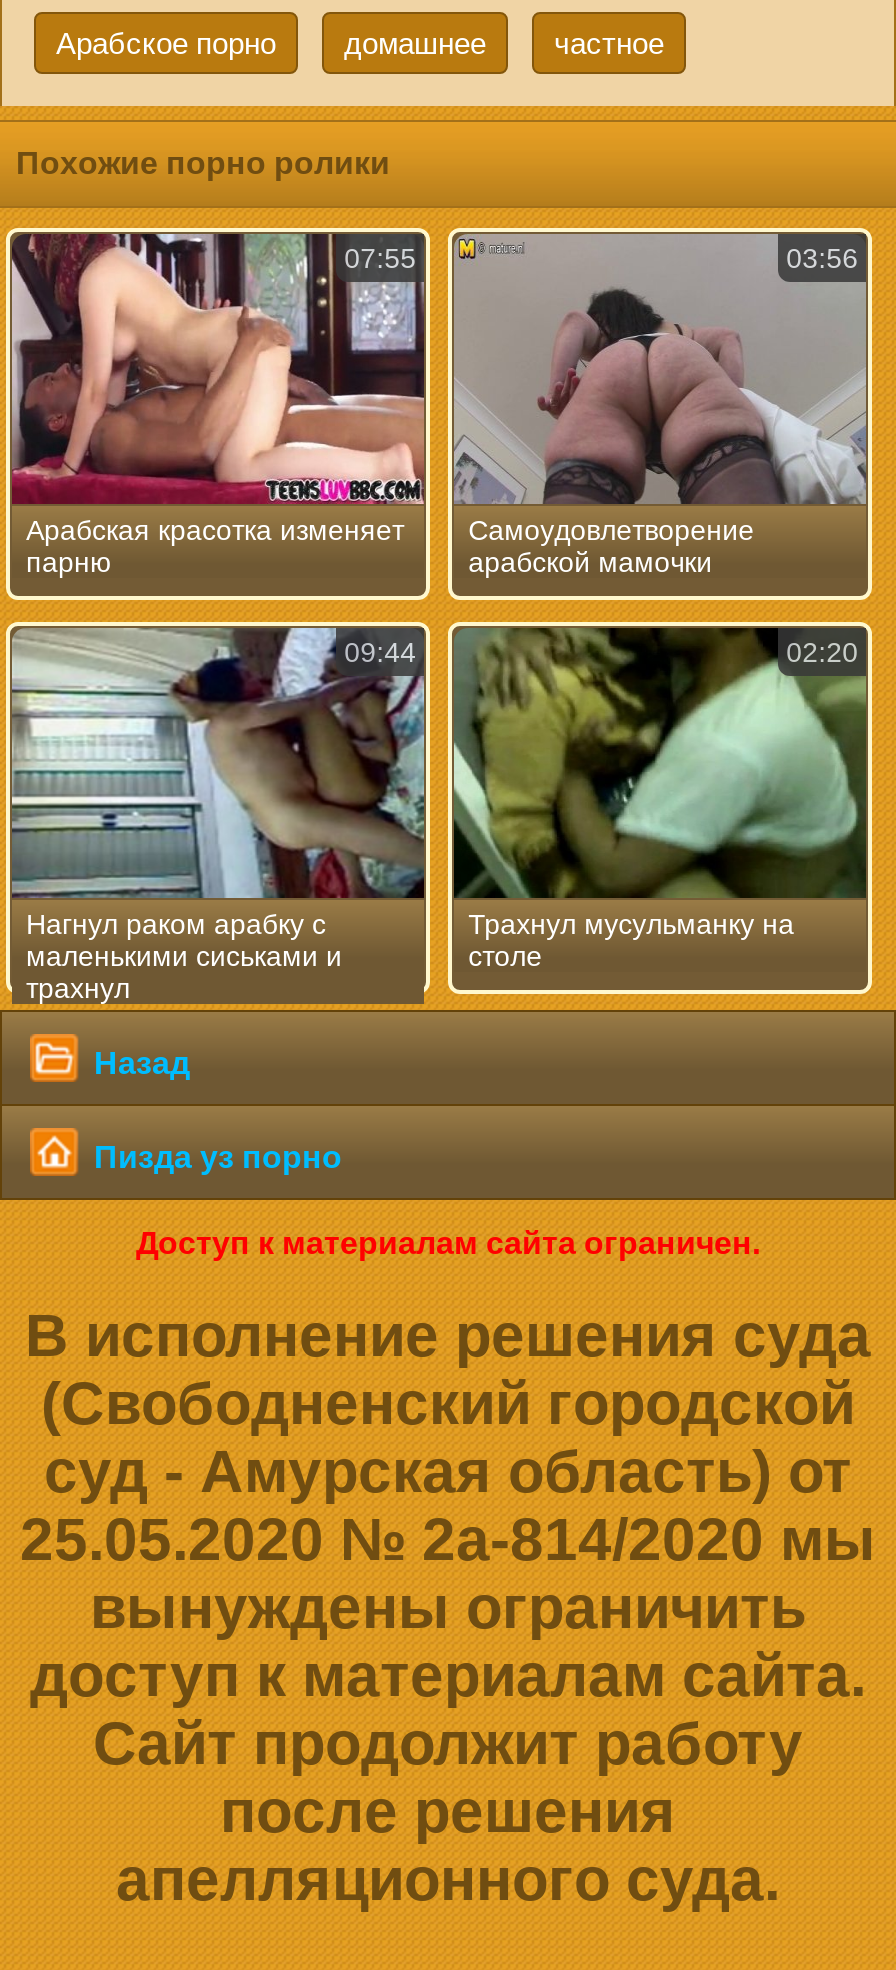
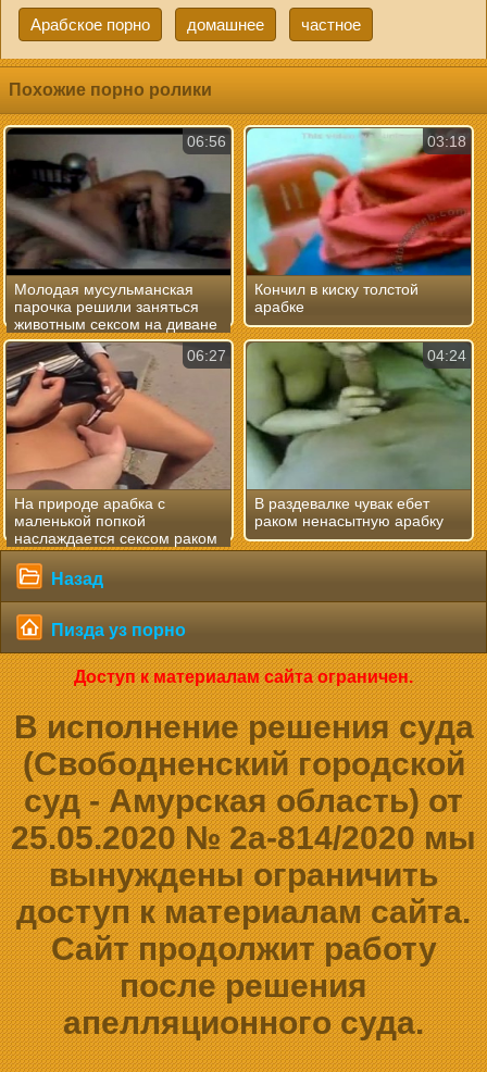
- [image]
- 07:55
+ [image]
+ 06:56

- [image]
- 03:56
+ [image]
+ 03:18

- Арабская красотка изменяет
- парню
+ Молодая мусульманская
+ парочка решили заняться
+ животным сексом на диване

- Самоудовлетворение
- арабской мамочки
+ Кончил в киску толстой
+ арабке

- [image]
- 09:44
+ [image]
+ 06:27

- [image]
- 02:20
+ [image]
+ 04:24

- Нагнул раком арабку с
- маленькими сиськами и
- трахнул
+ На природе арабка с
+ маленькой попкой
+ наслаждается сексом раком

- Трахнул мусульманку на
- столе
+ В раздевалке чувак ебет
+ раком ненасытную арабку
